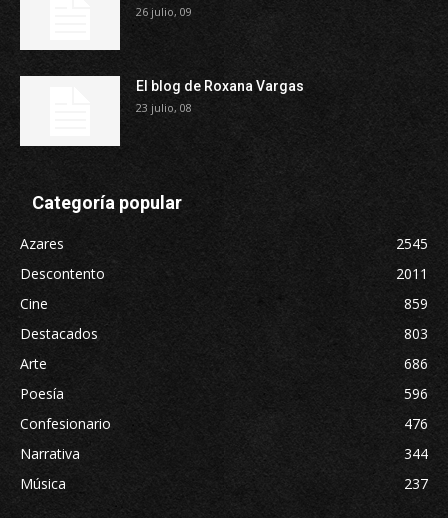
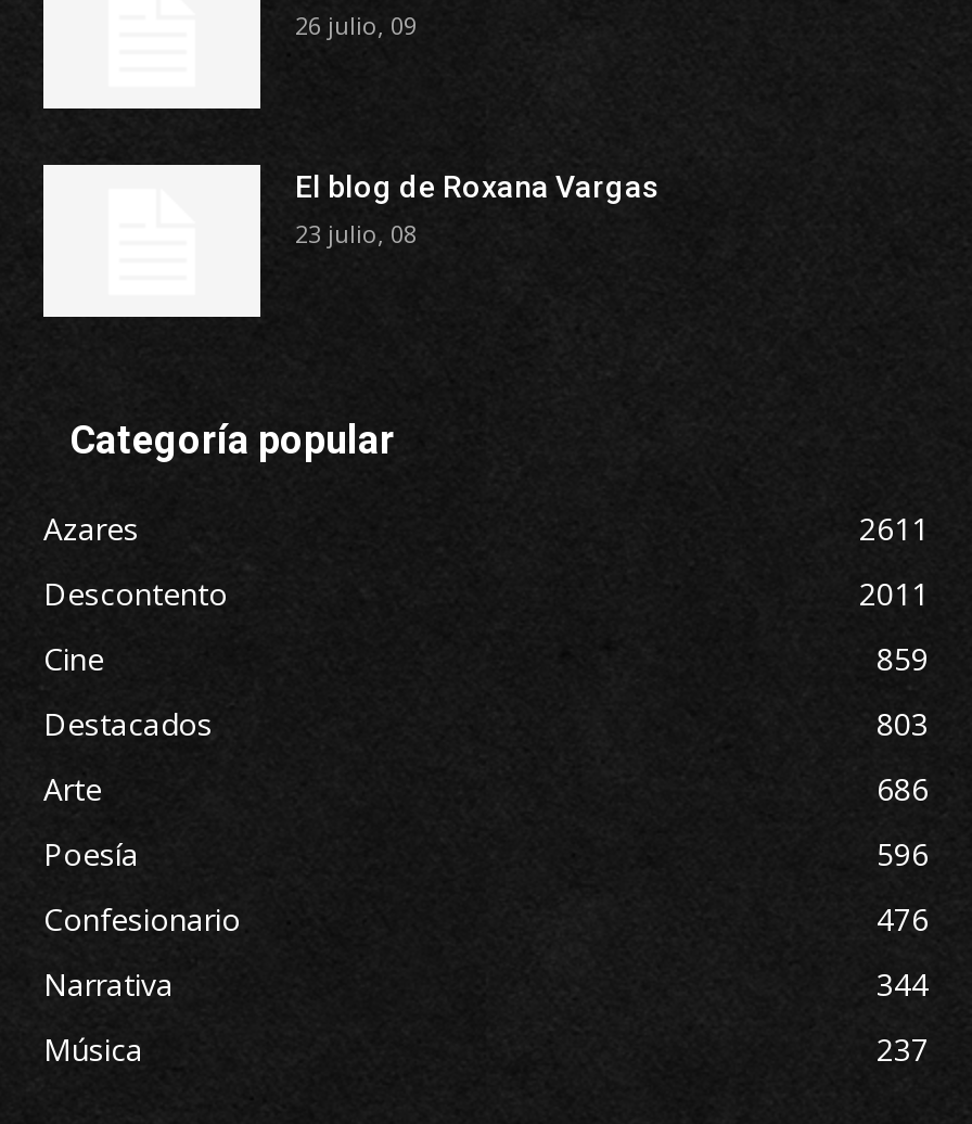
- 2545
+ 2611
